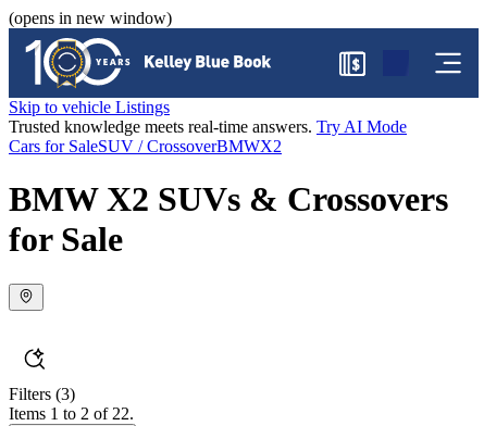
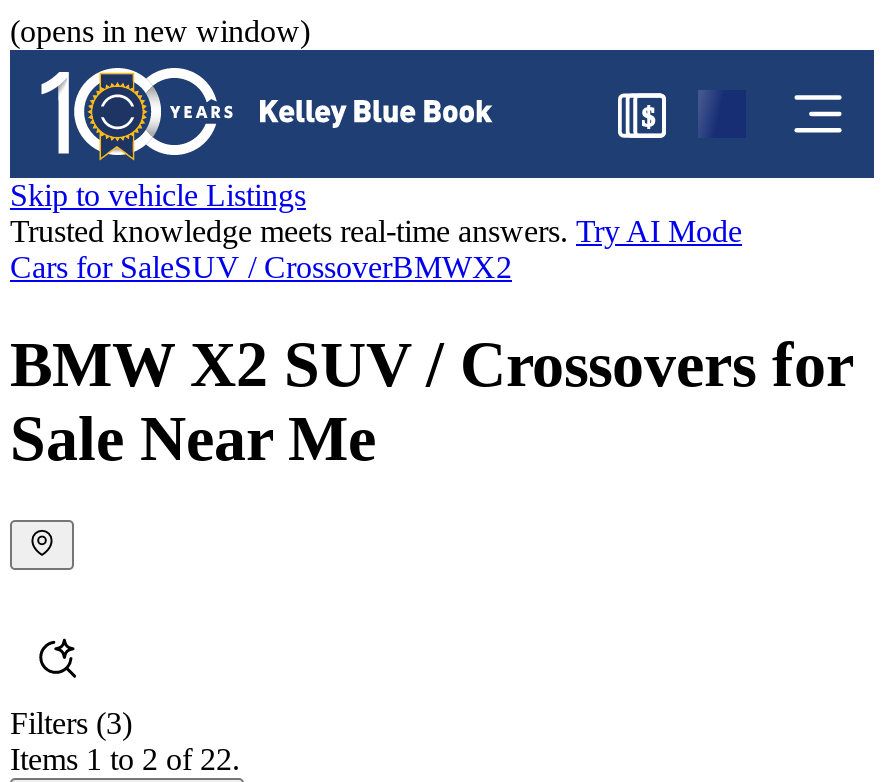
- BMW X2 SUVs & Crossovers
- for Sale
+ BMW X2 SUV / Crossovers for
+ Sale Near Me
